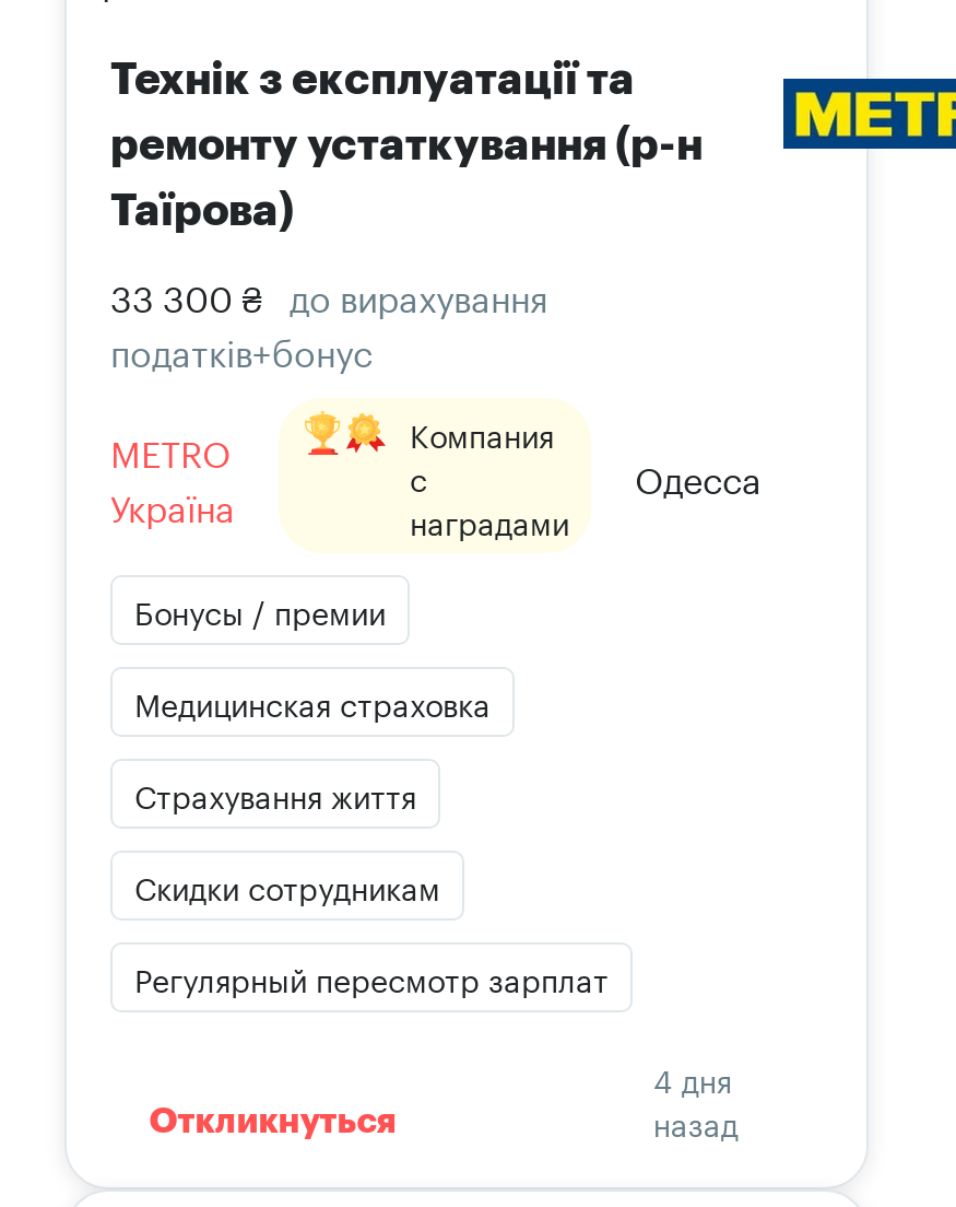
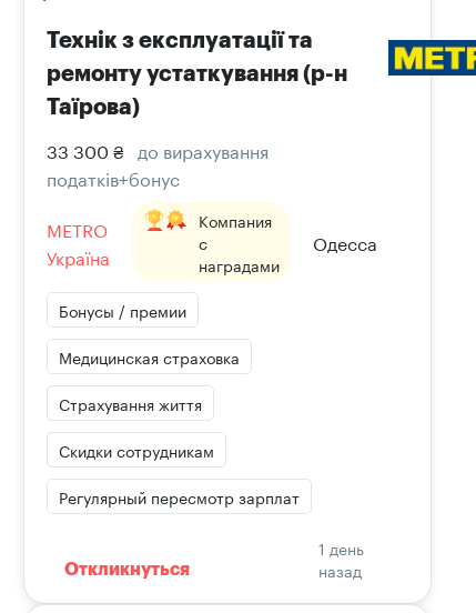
- 4 дня
+ 1 день
